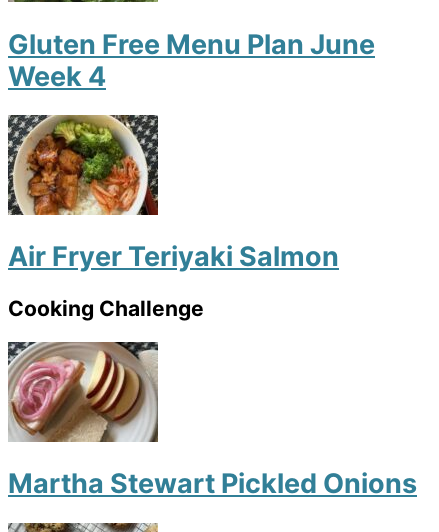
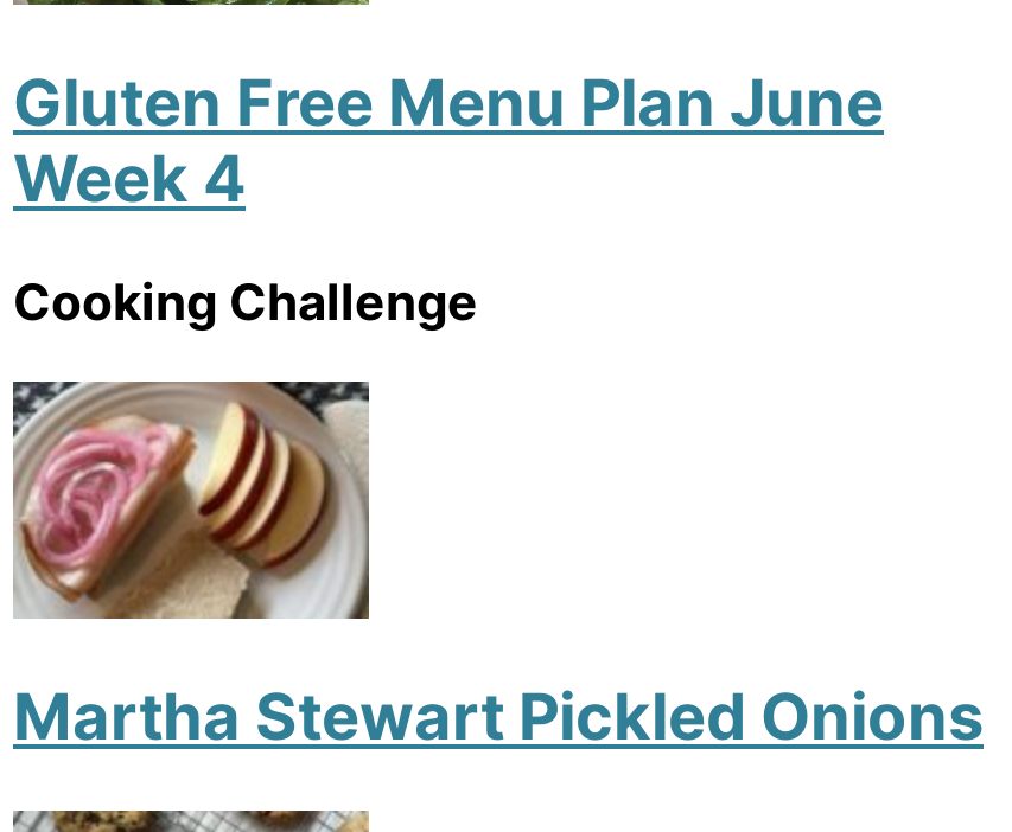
- [image]
- Air Fryer Teriyaki Salmon
